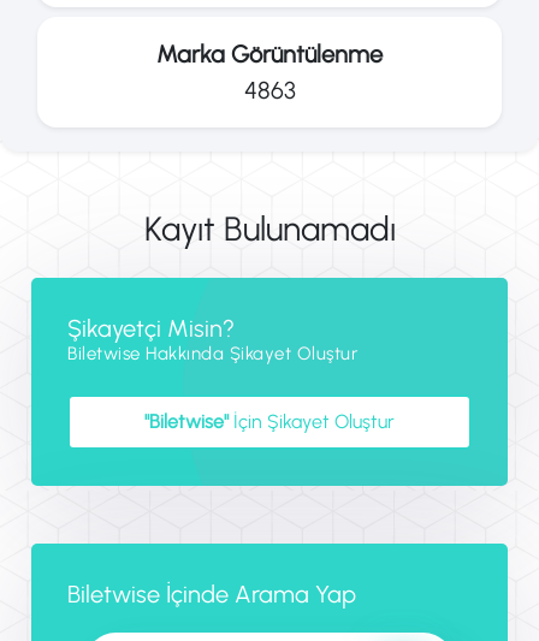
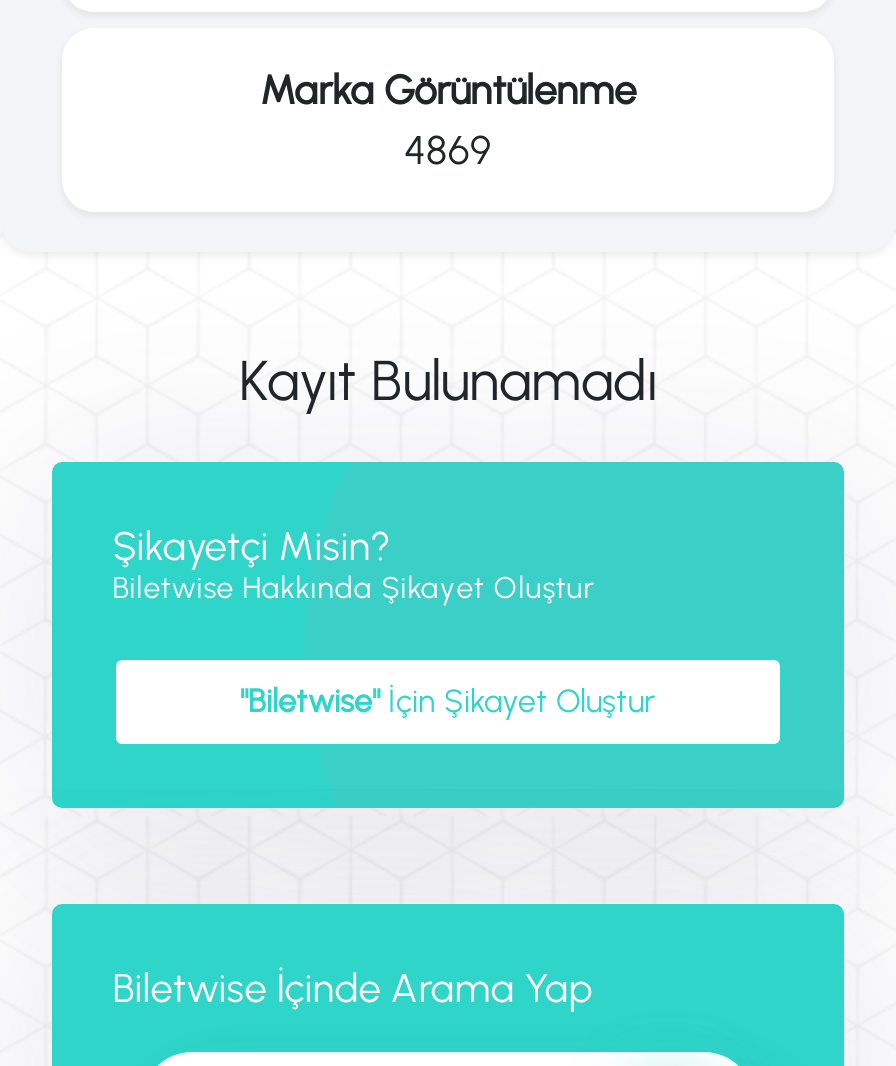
- 4863
+ 4869
